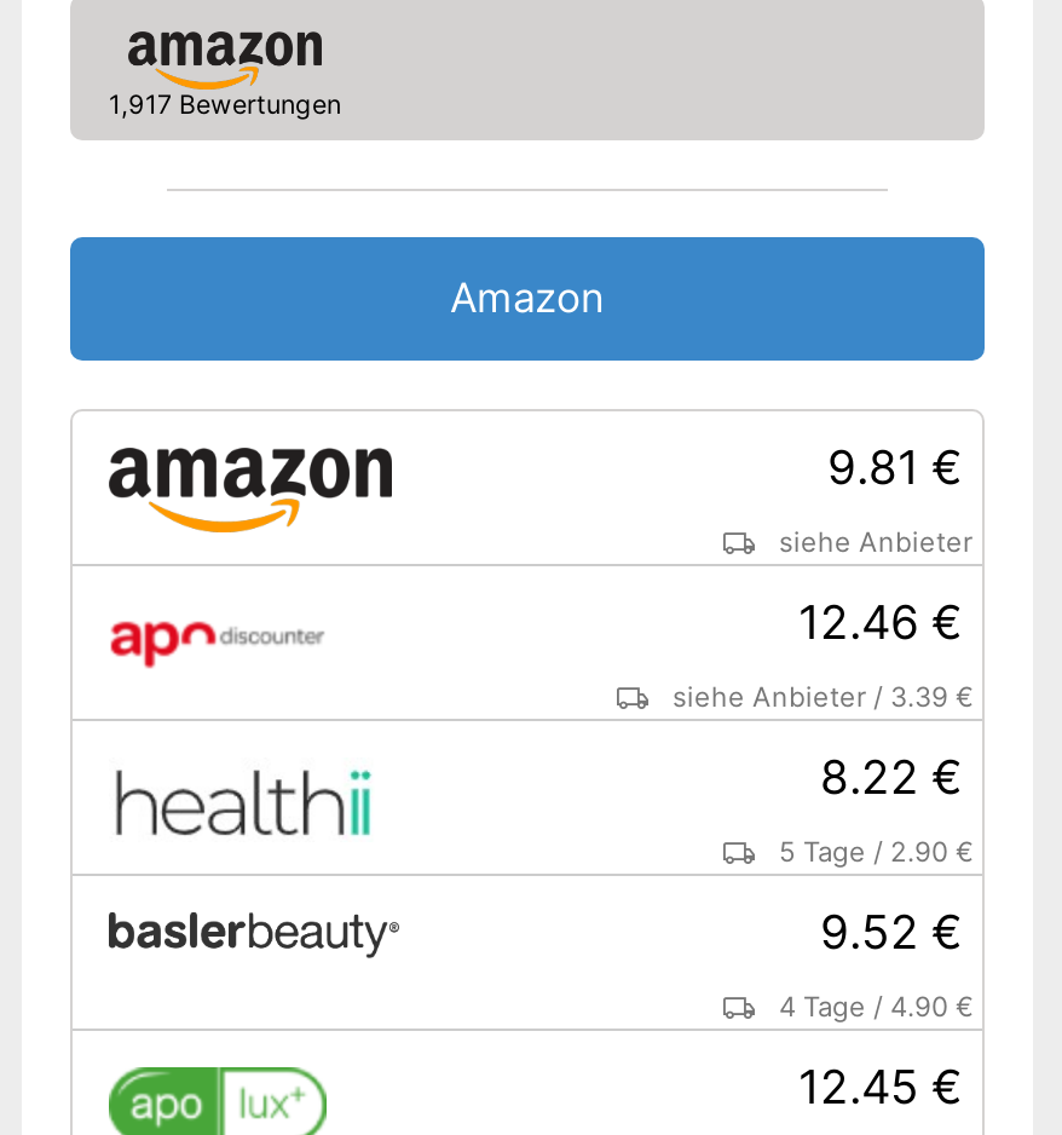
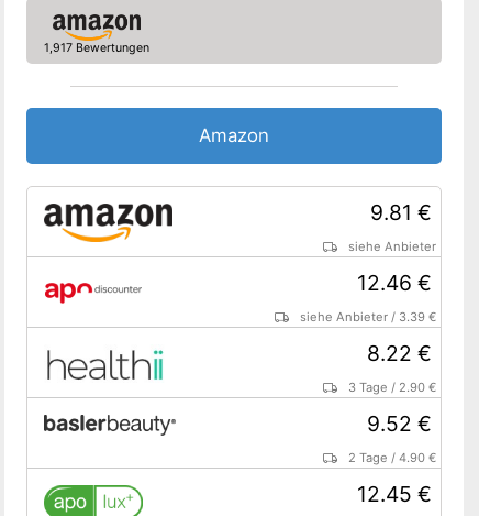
- 5 Tage / 2.90 €
+ 3 Tage / 2.90 €

- 4 Tage / 4.90 €
+ 2 Tage / 4.90 €
